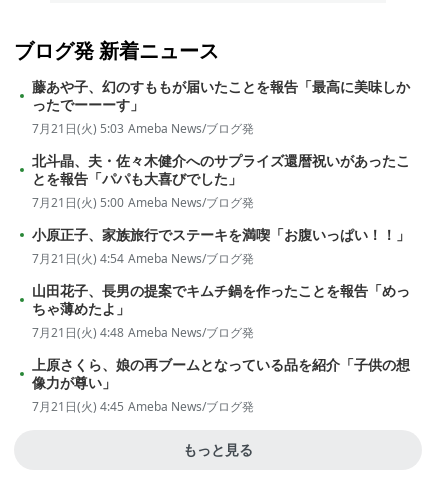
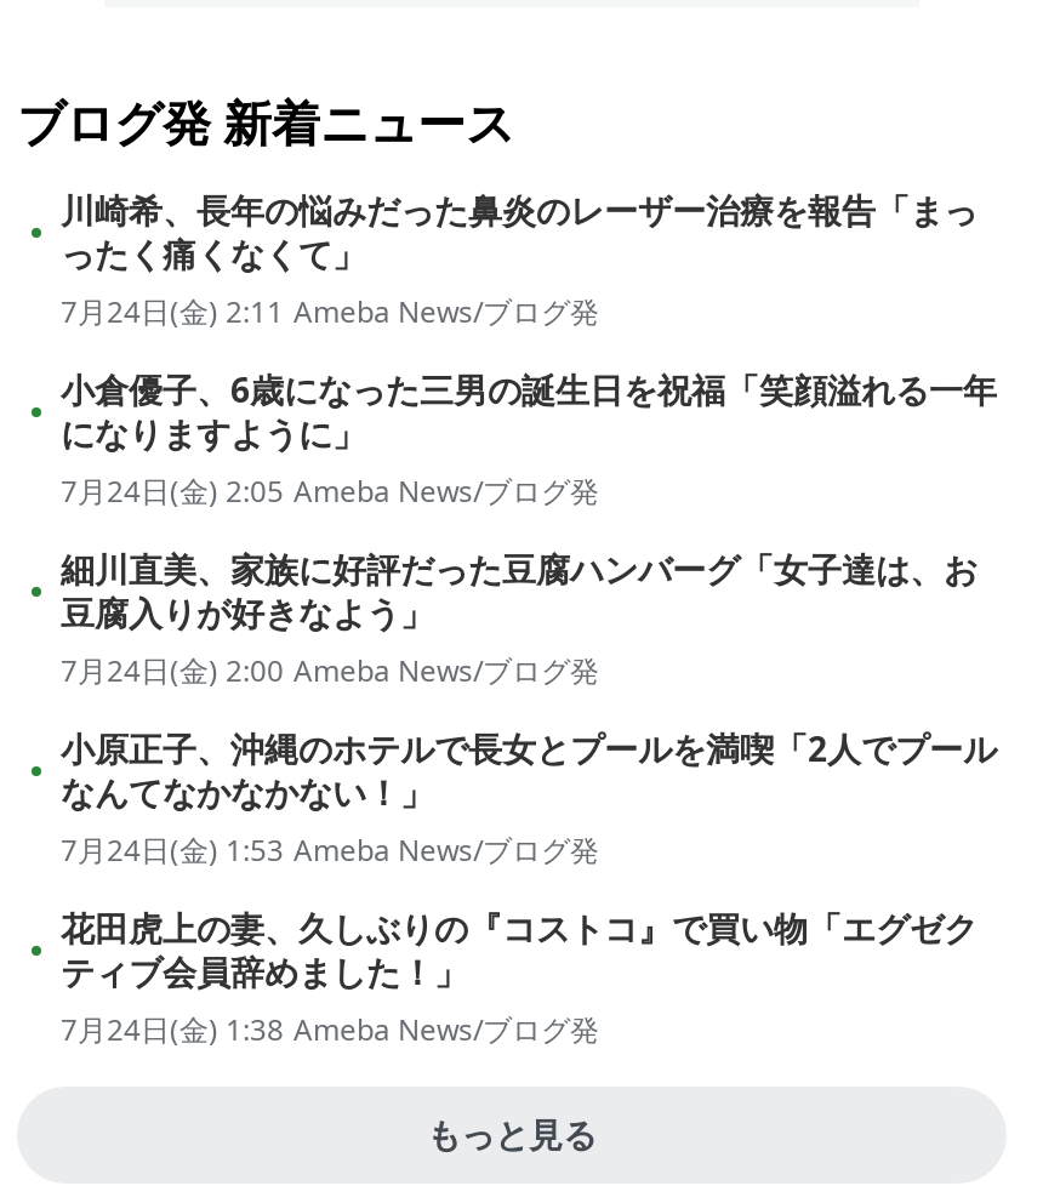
- 藤あや子、幻のすももが届いたことを報告「最高に美味しか
- ったでーーーす」
- 7月21日(火) 5:03 Ameba News/ブログ発
+ 川崎希、長年の悩みだった鼻炎のレーザー治療を報告「まっ
+ ったく痛くなくて」
+ 7月24日(金) 2:11 Ameba News/ブログ発

- 北斗晶、夫・佐々木健介へのサプライズ還暦祝いがあったこ
- とを報告「パパも大喜びでした」
- 7月21日(火) 5:00 Ameba News/ブログ発
+ 小倉優子、6歳になった三男の誕生日を祝福「笑顔溢れる一年
+ になりますように」
+ 7月24日(金) 2:05 Ameba News/ブログ発

- 小原正子、家族旅行でステーキを満喫「お腹いっぱい！！」
- 7月21日(火) 4:54 Ameba News/ブログ発
+ 細川直美、家族に好評だった豆腐ハンバーグ「女子達は、お
+ 豆腐入りが好きなよう」
+ 7月24日(金) 2:00 Ameba News/ブログ発

- 山田花子、長男の提案でキムチ鍋を作ったことを報告「めっ
- ちゃ薄めたよ」
- 7月21日(火) 4:48 Ameba News/ブログ発
+ 小原正子、沖縄のホテルで長女とプールを満喫「2人でプール
+ なんてなかなかない！」
+ 7月24日(金) 1:53 Ameba News/ブログ発

- 上原さくら、娘の再ブームとなっている品を紹介「子供の想
- 像力が尊い」
- 7月21日(火) 4:45 Ameba News/ブログ発
+ 花田虎上の妻、久しぶりの『コストコ』で買い物「エグゼク
+ ティブ会員辞めました！」
+ 7月24日(金) 1:38 Ameba News/ブログ発
